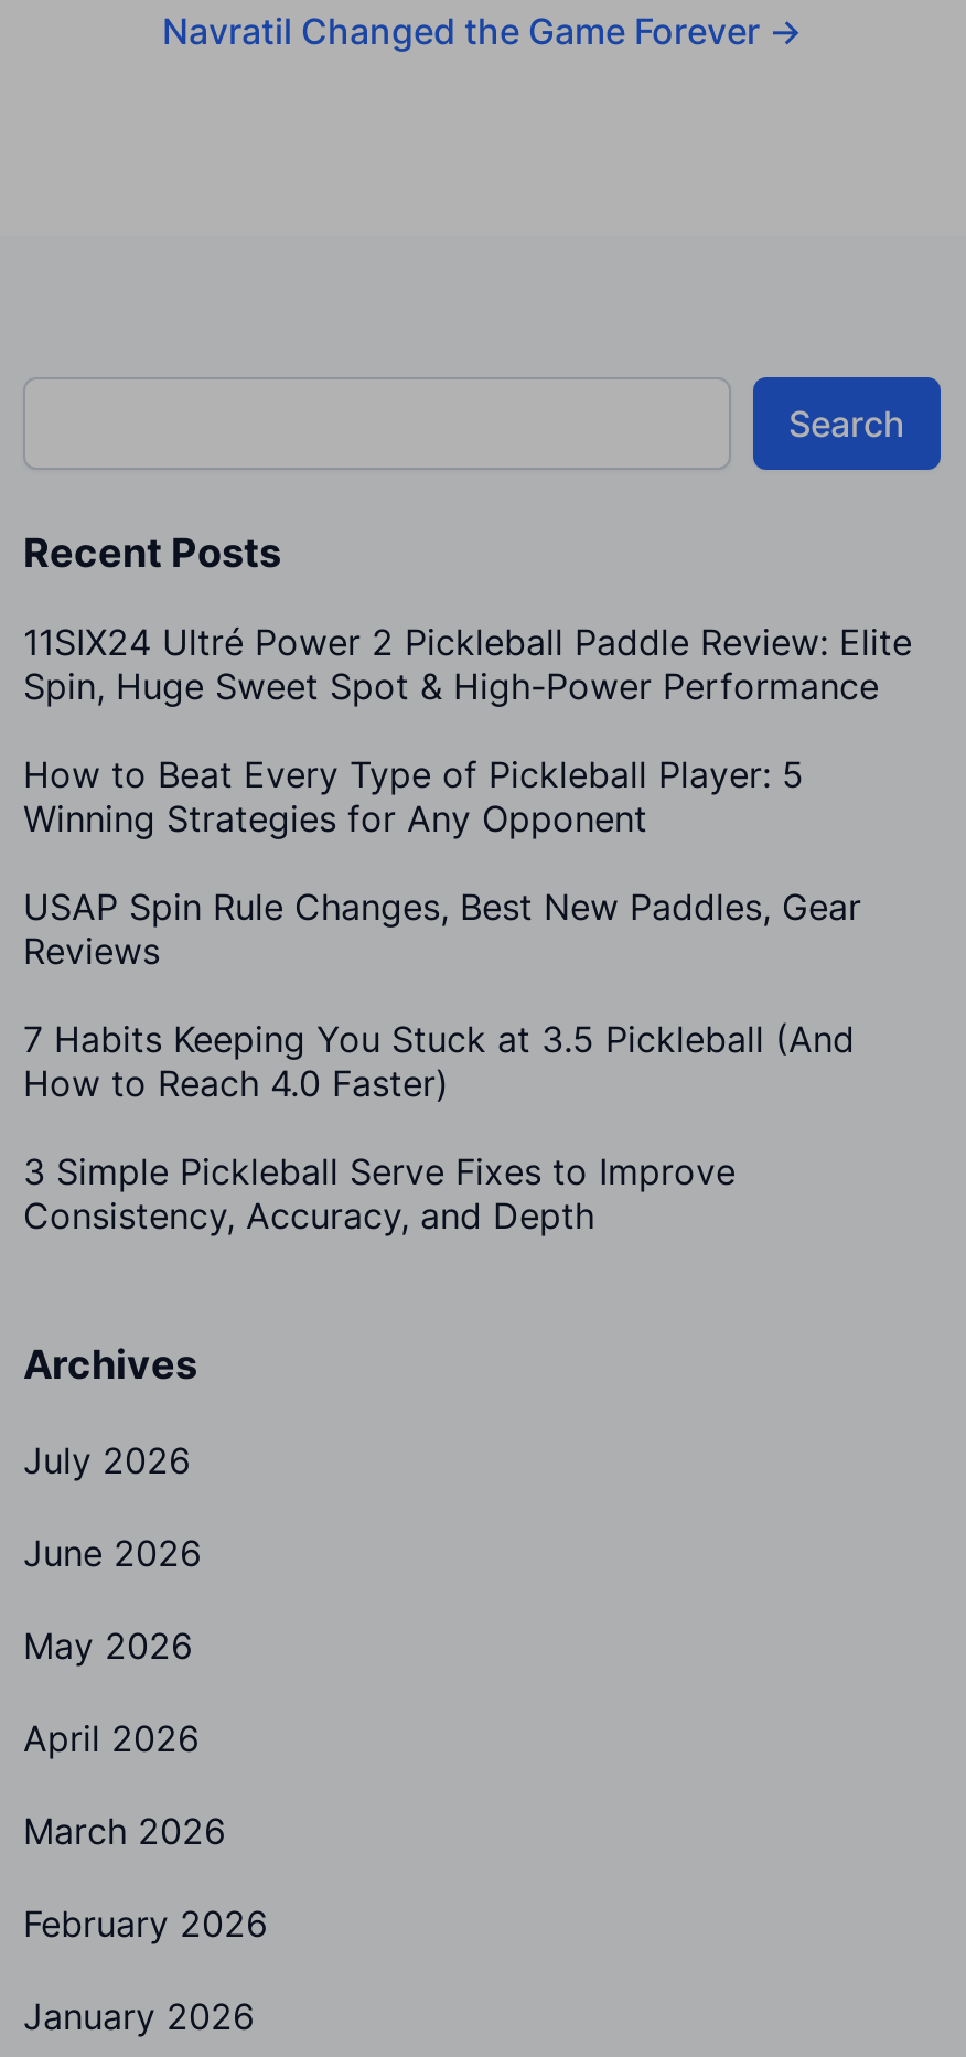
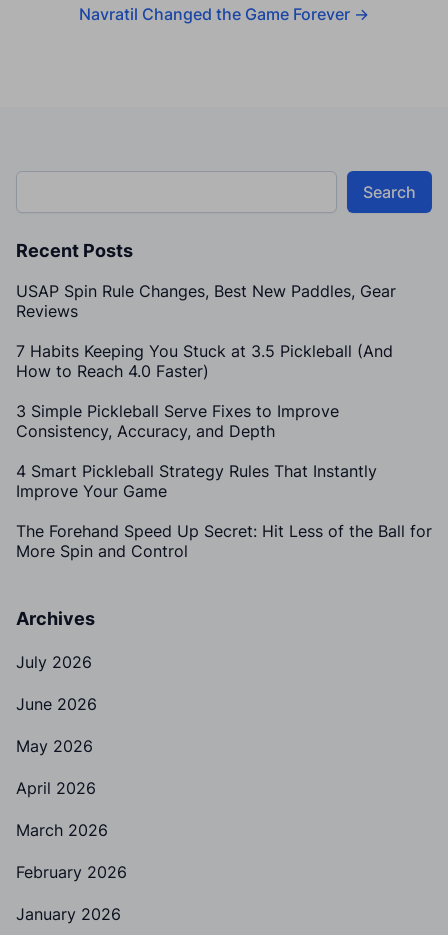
- 11SIX24 Ultré Power 2 Pickleball Paddle Review: Elite
- Spin, Huge Sweet Spot & High-Power Performance
- How to Beat Every Type of Pickleball Player: 5
- Winning Strategies for Any Opponent

moved up: USAP Spin Rule Changes, Best New Paddles, Gear | Reviews | 7 Habits Keeping You Stuck at 3.5 Pickleball (And | How to Reach 4.0 Faster) | 3 Simple Pickleball Serve Fixes to Improve | Consistency, Accuracy, and Depth

+ 4 Smart Pickleball Strategy Rules That Instantly
+ Improve Your Game
+ The Forehand Speed Up Secret: Hit Less of the Ball for
+ More Spin and Control
